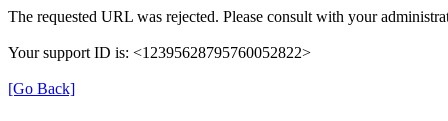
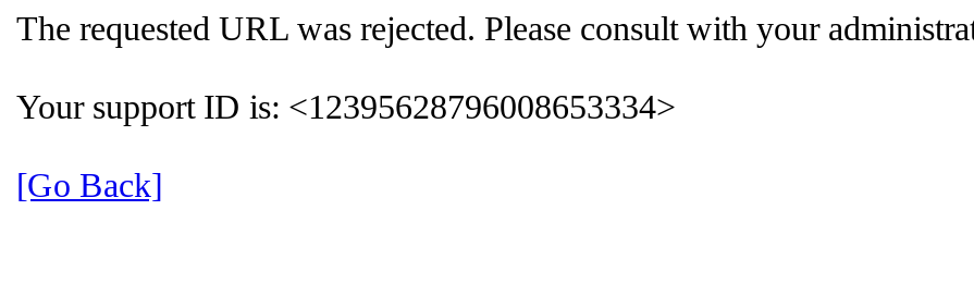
- Your support ID is: <12395628795760052822>
+ Your support ID is: <12395628796008653334>
